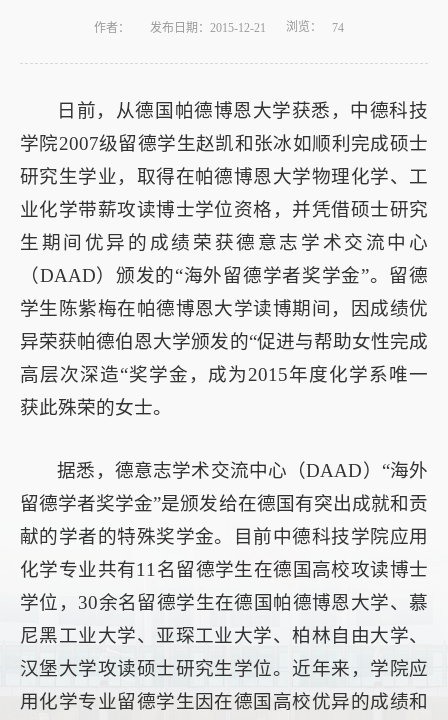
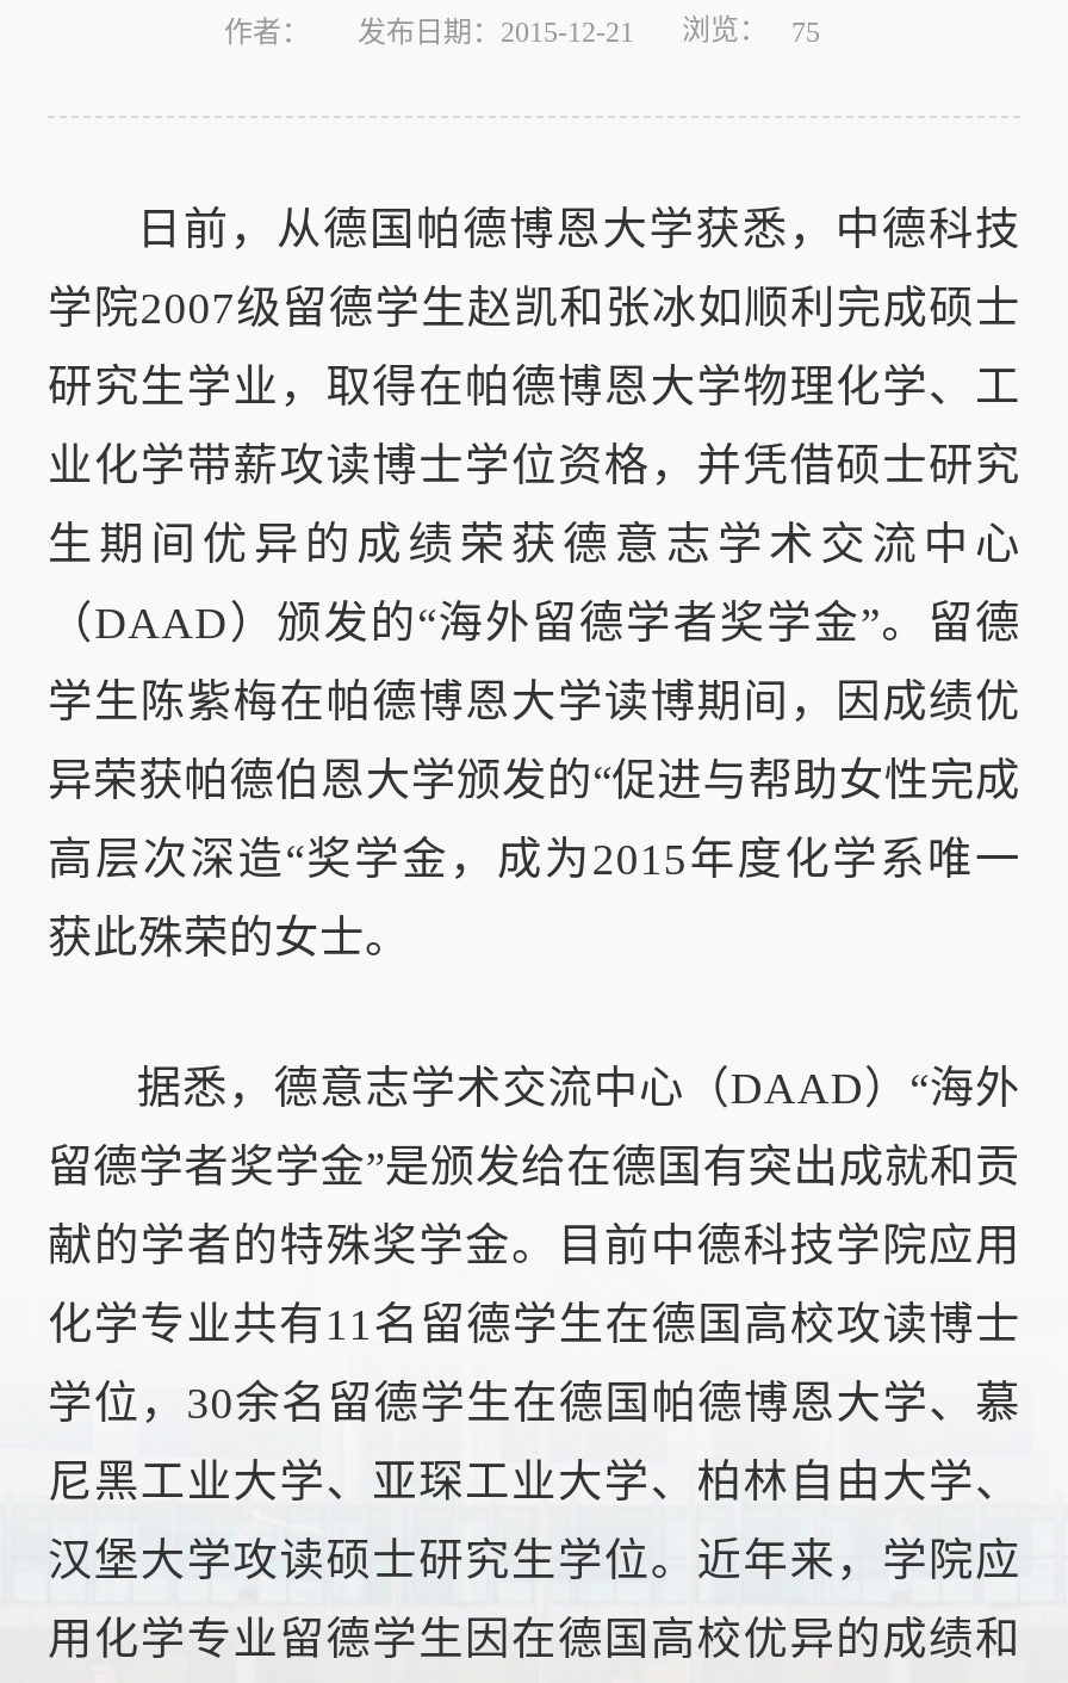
- 作者： 发布日期：2015-12-21 浏览： 74
+ 作者： 发布日期：2015-12-21 浏览： 75
